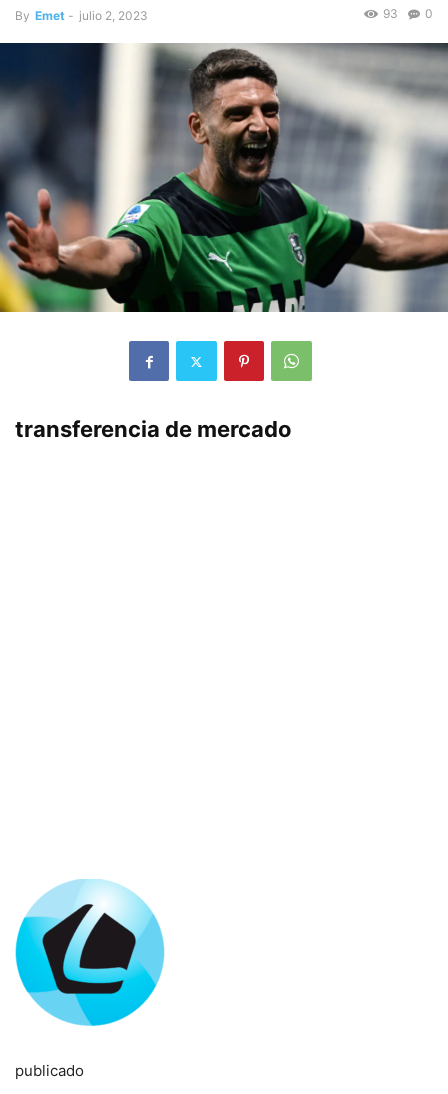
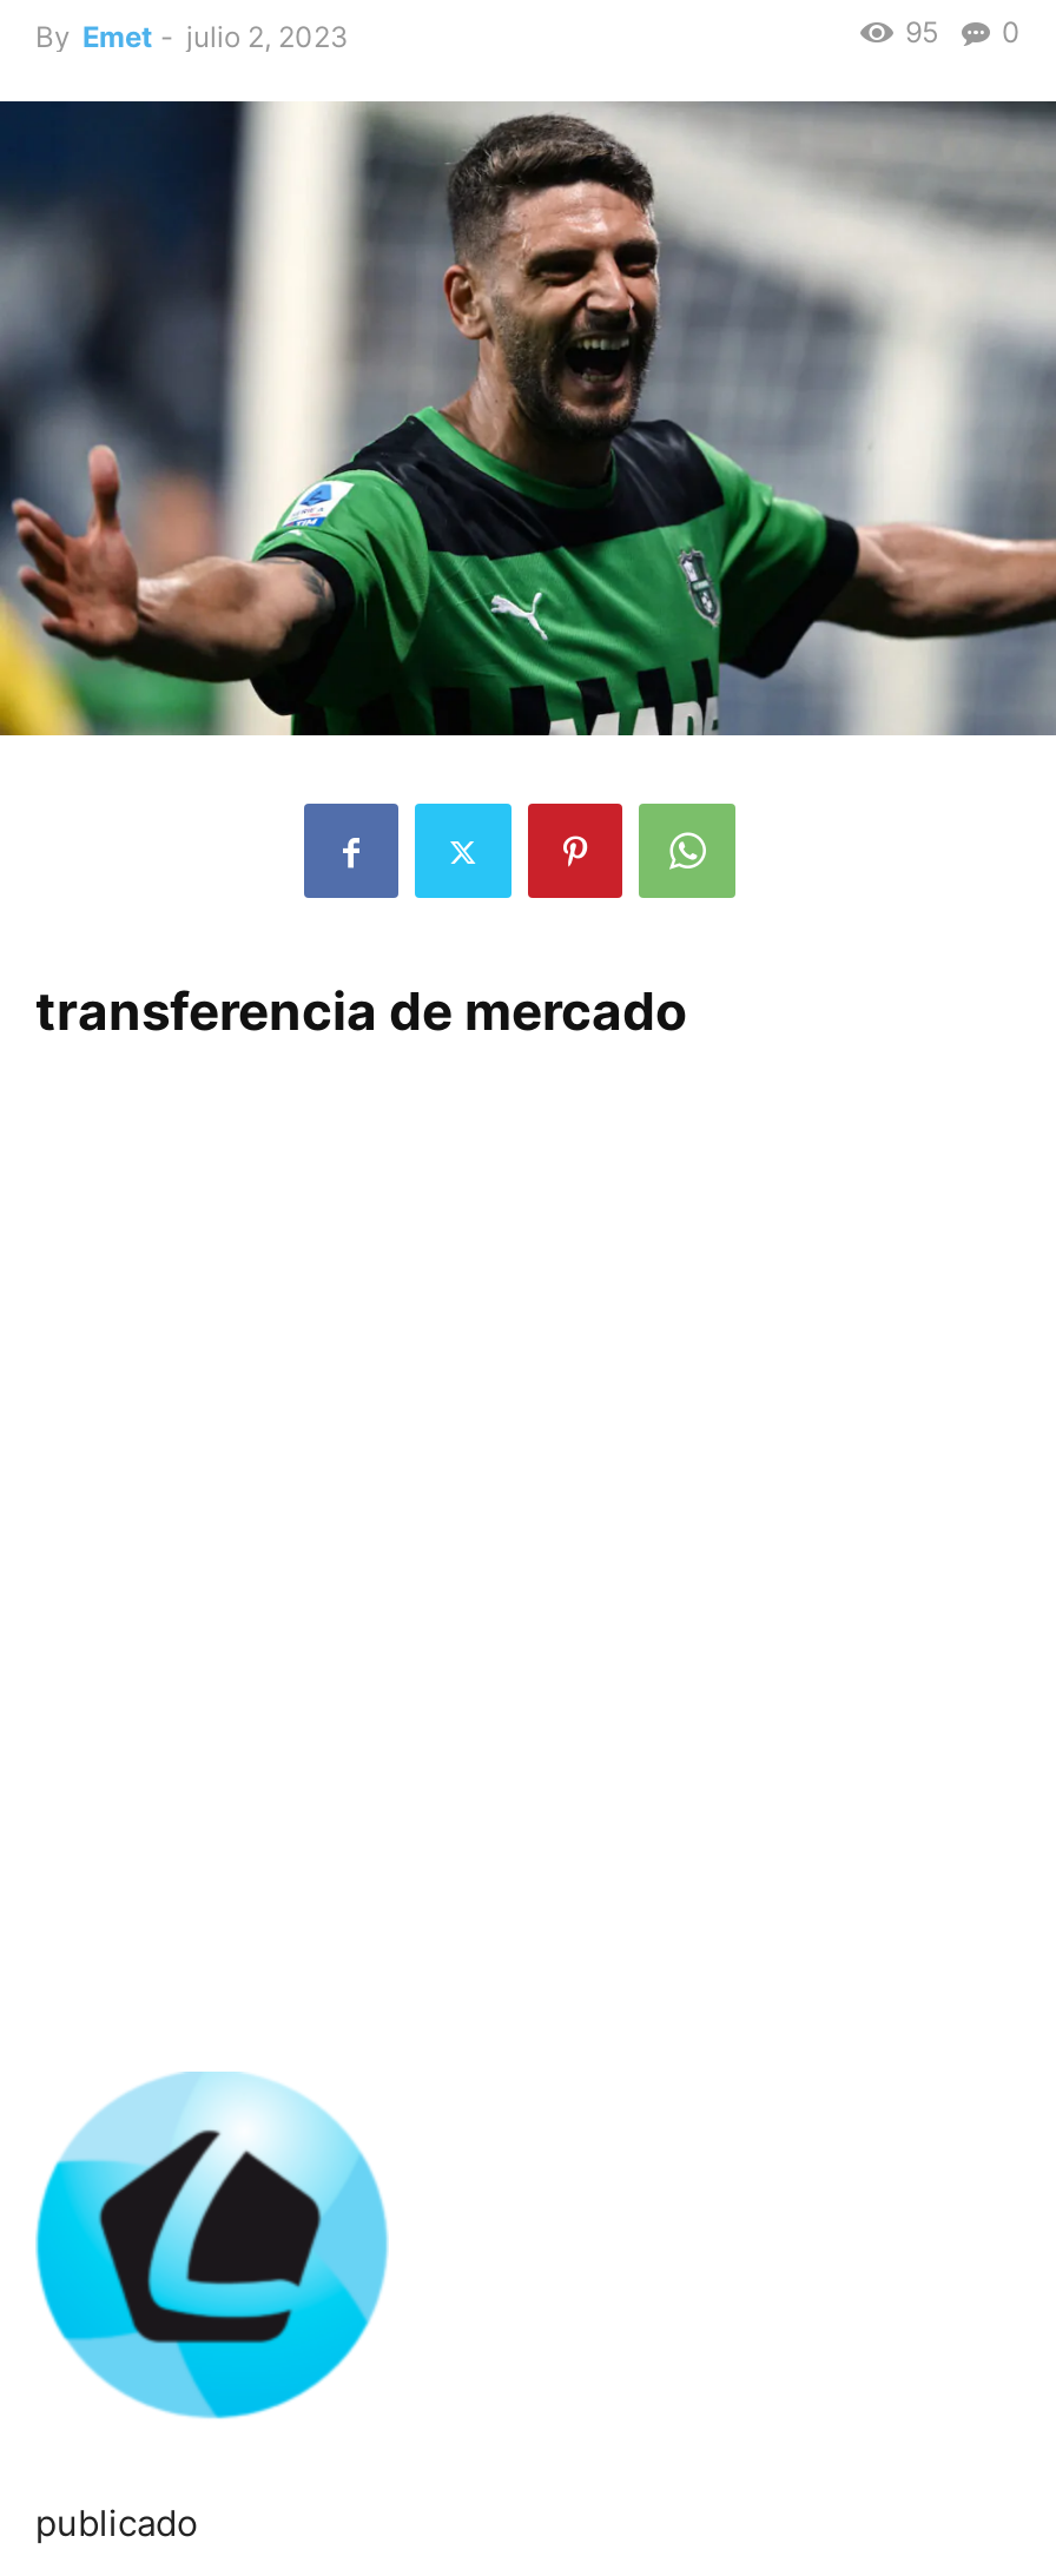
- 93 0
+ 95 0
